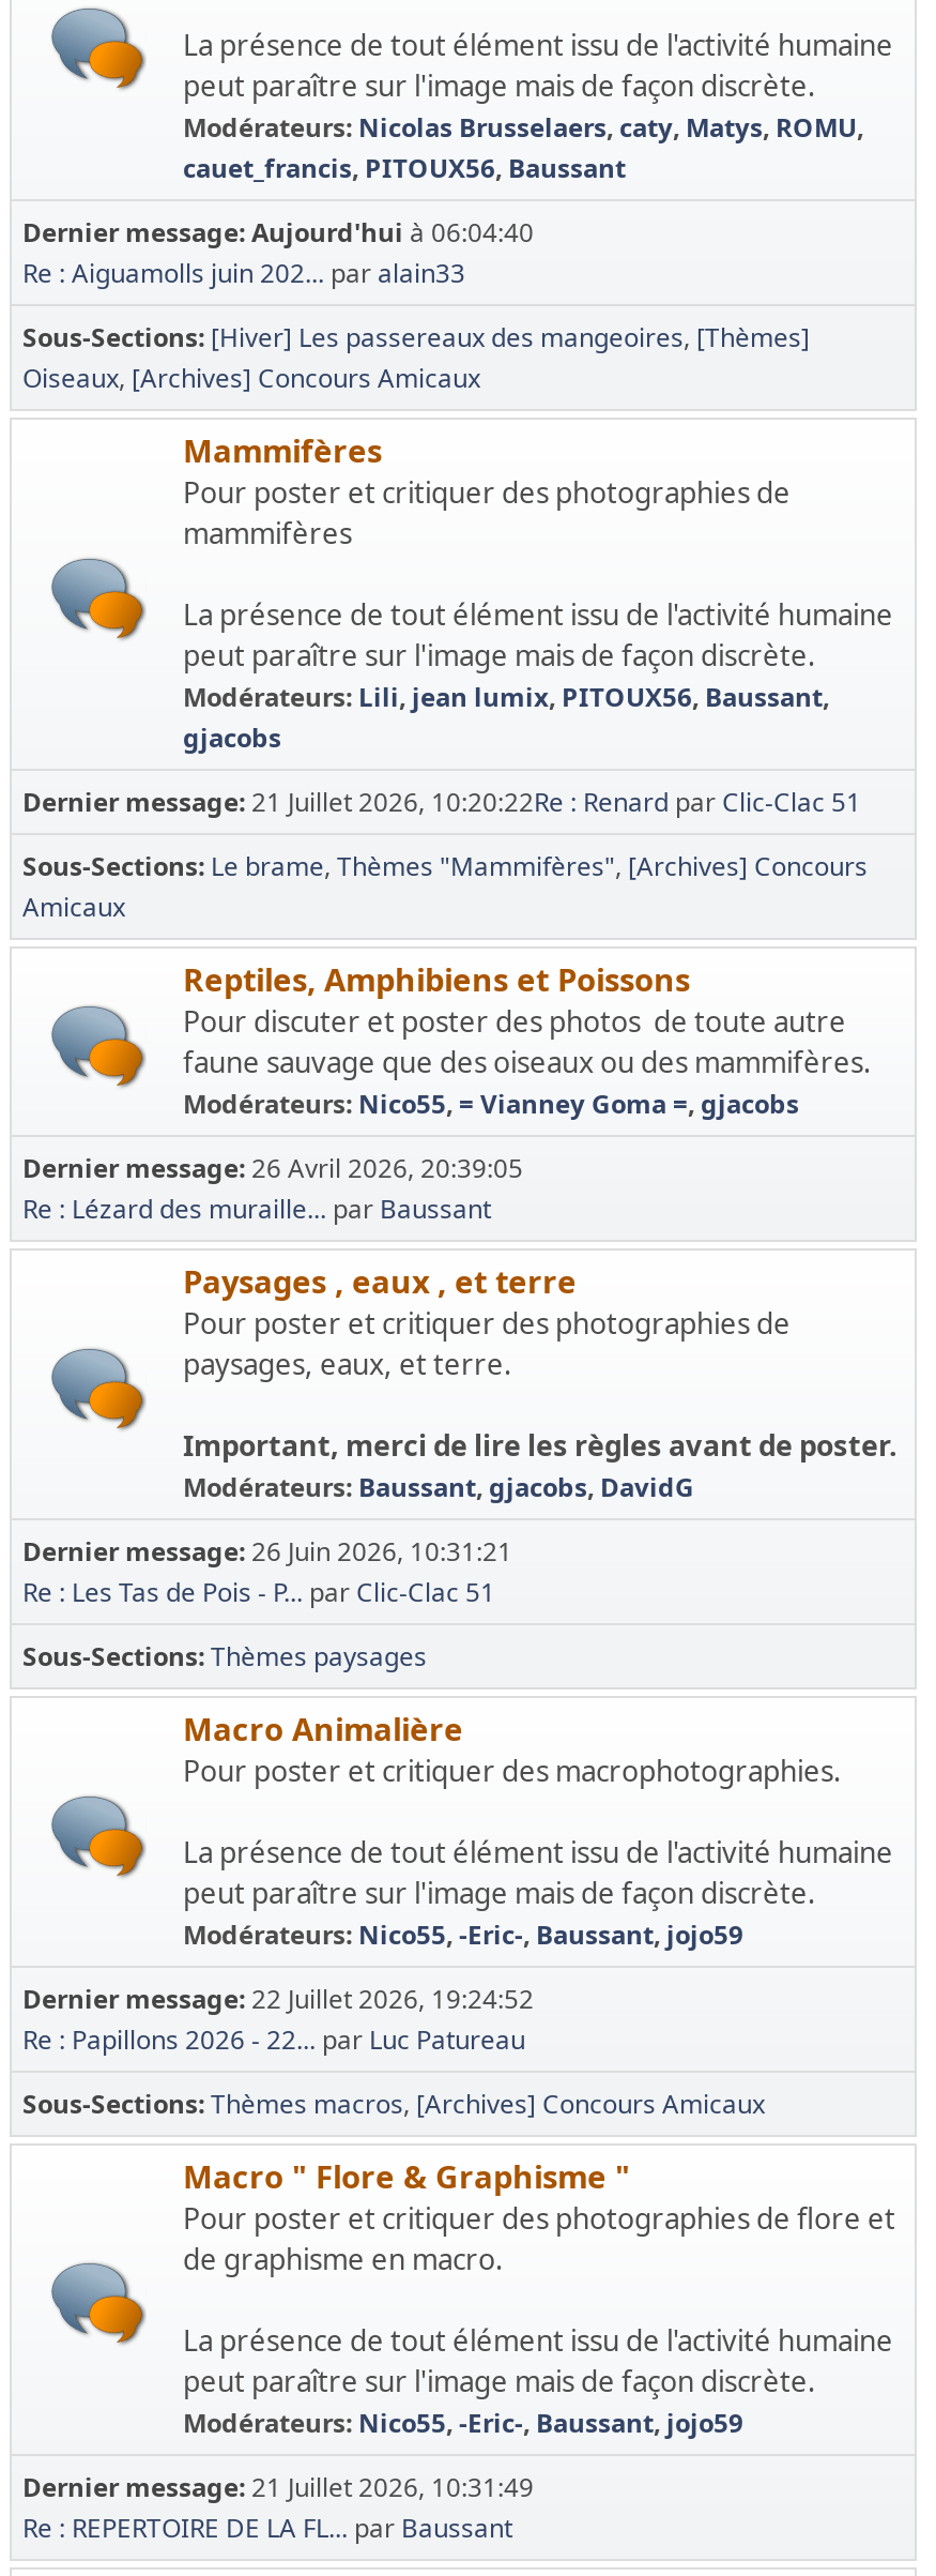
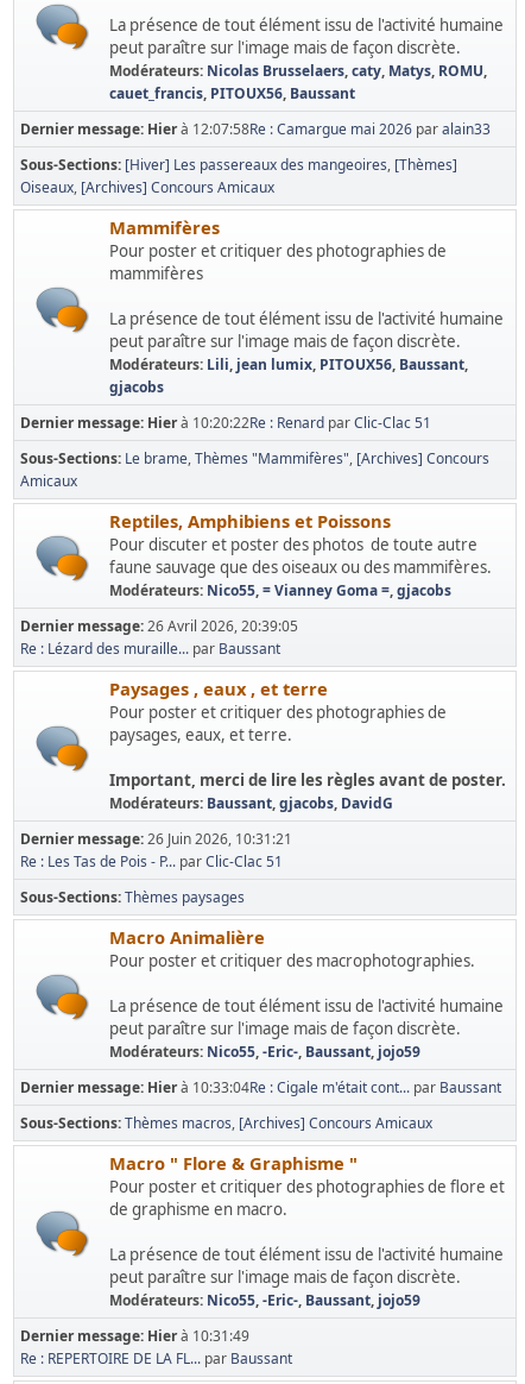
- Dernier message: Aujourd'hui à 06:04:40
- Re : Aiguamolls juin 202... par alain33
+ Dernier message: Hier à 12:07:58Re : Camargue mai 2026 par alain33

- Dernier message: 21 Juillet 2026, 10:20:22Re : Renard par Clic-Clac 51
+ Dernier message: Hier à 10:20:22Re : Renard par Clic-Clac 51

- Dernier message: 22 Juillet 2026, 19:24:52
- Re : Papillons 2026 - 22... par Luc Patureau
+ Dernier message: Hier à 10:33:04Re : Cigale m'était cont... par Baussant

- Dernier message: 21 Juillet 2026, 10:31:49
+ Dernier message: Hier à 10:31:49
